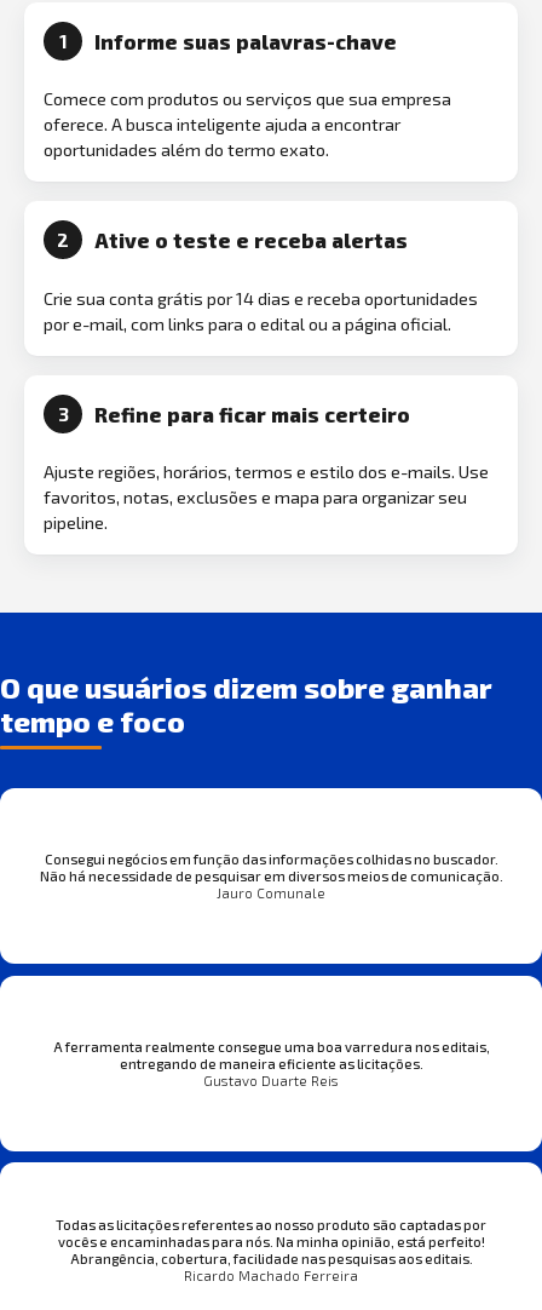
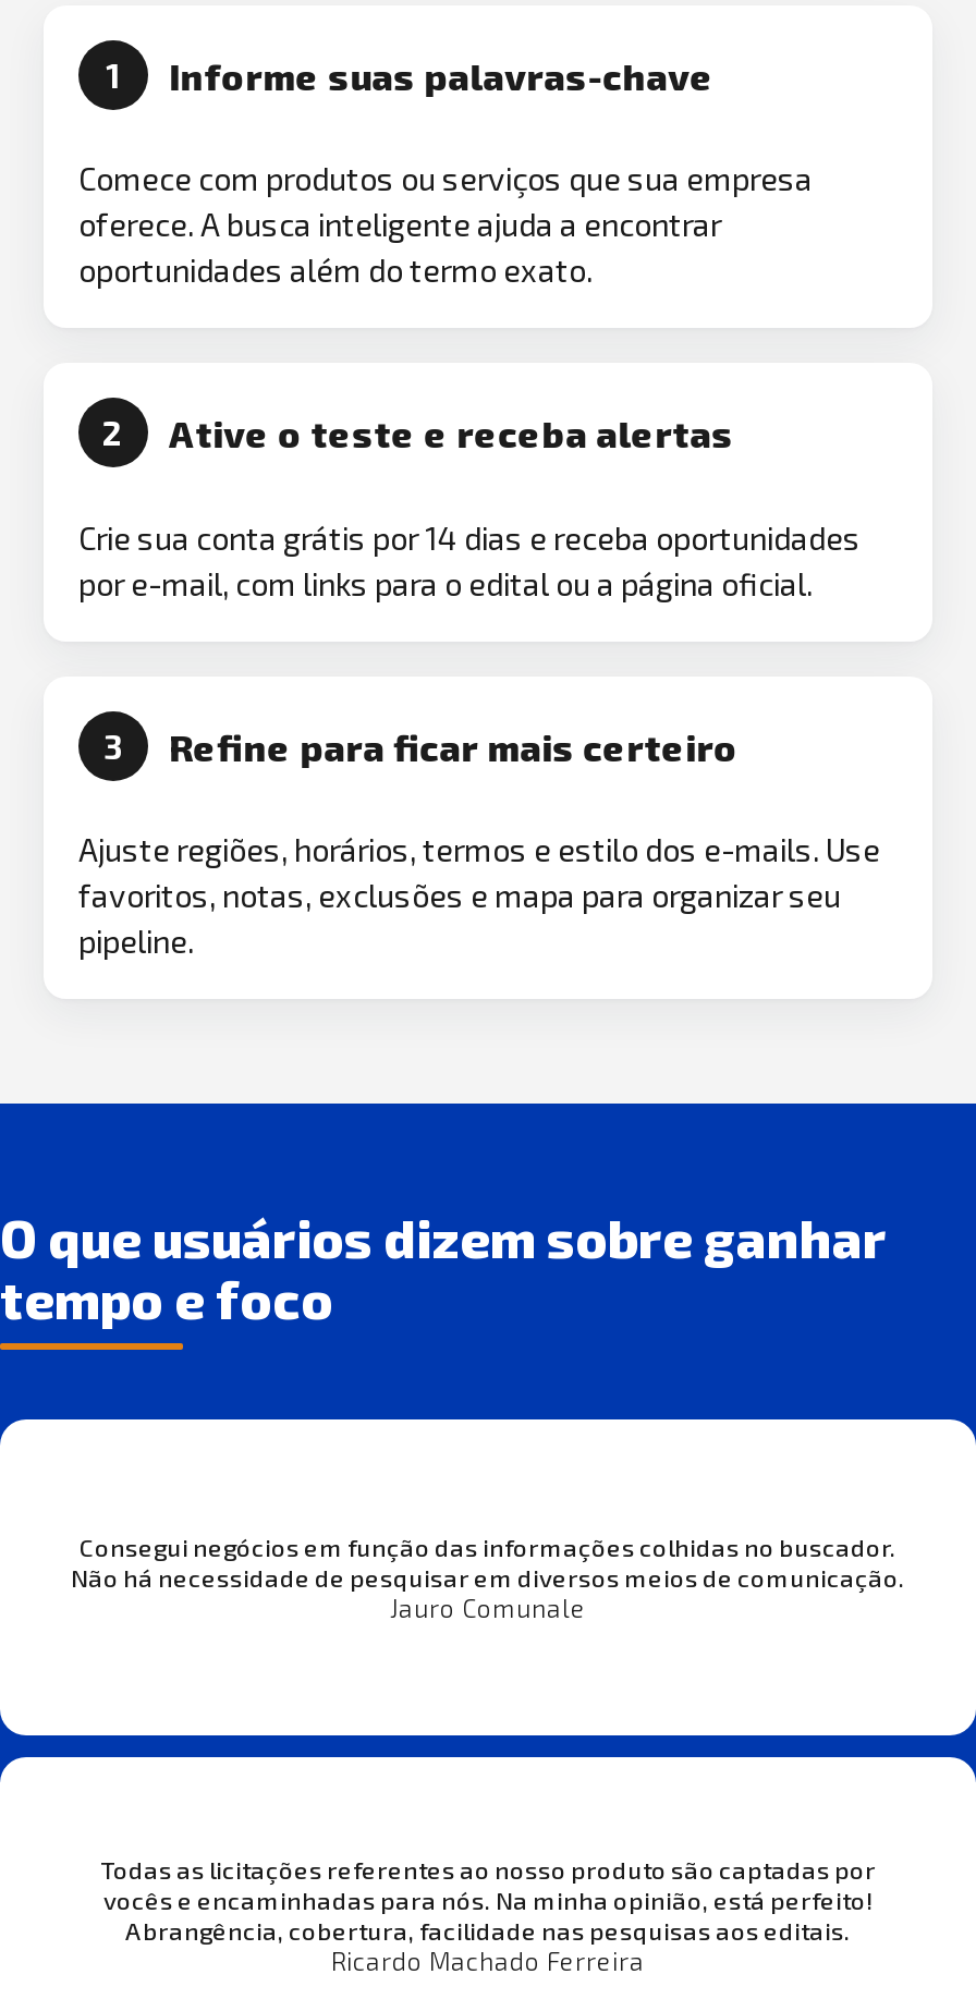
- A ferramenta realmente consegue uma boa varredura nos editais,
- entregando de maneira eficiente as licitações.
- Gustavo Duarte Reis
